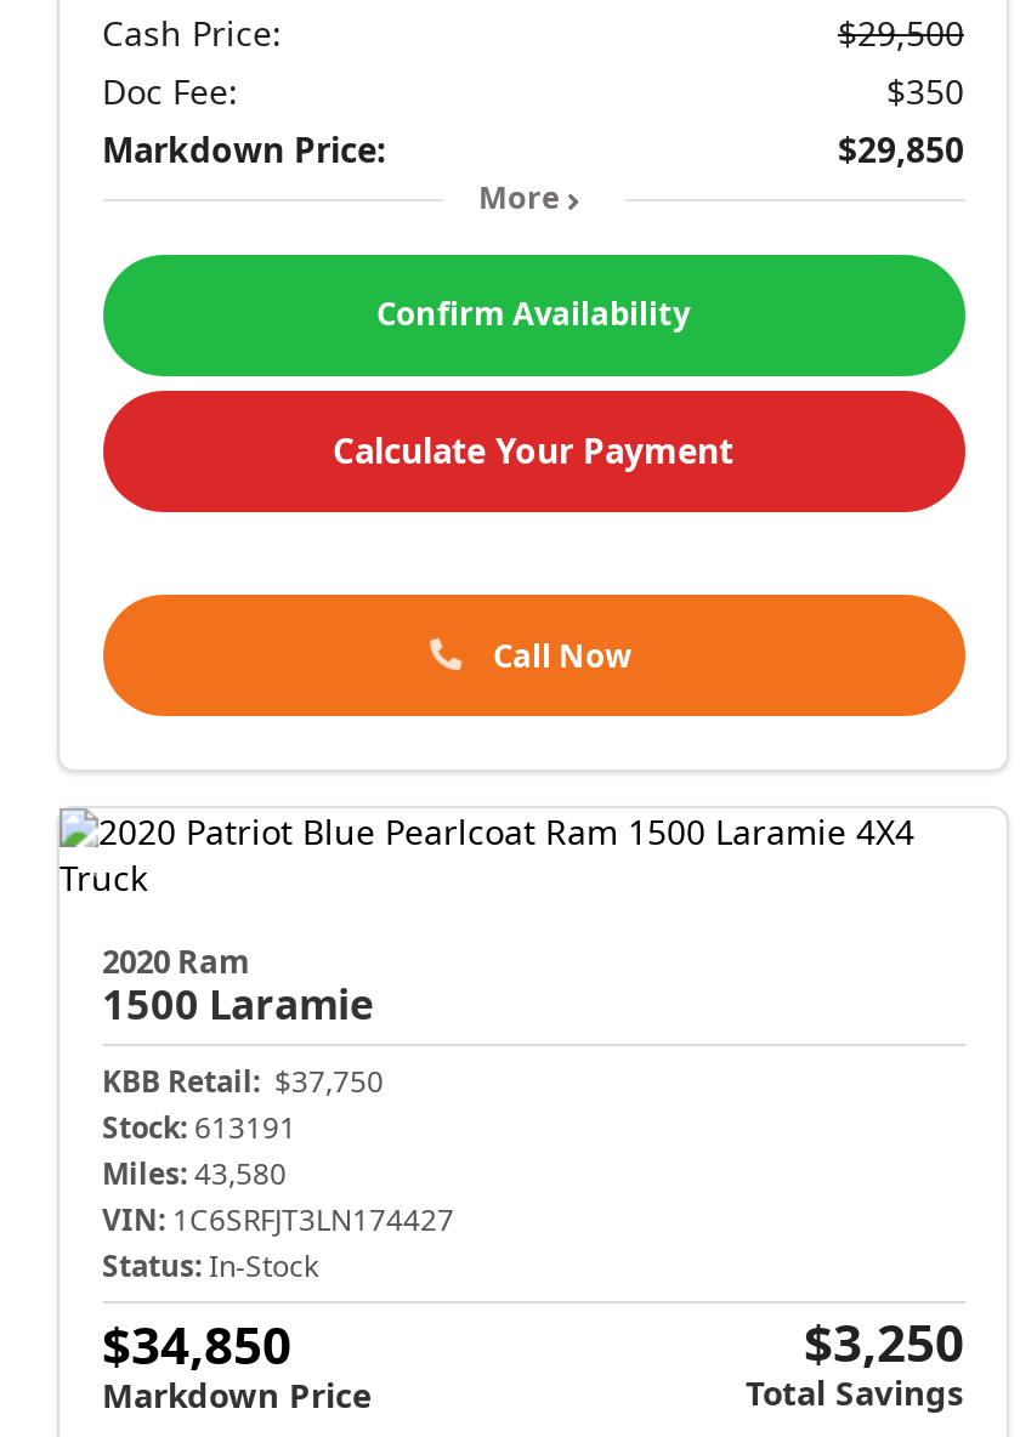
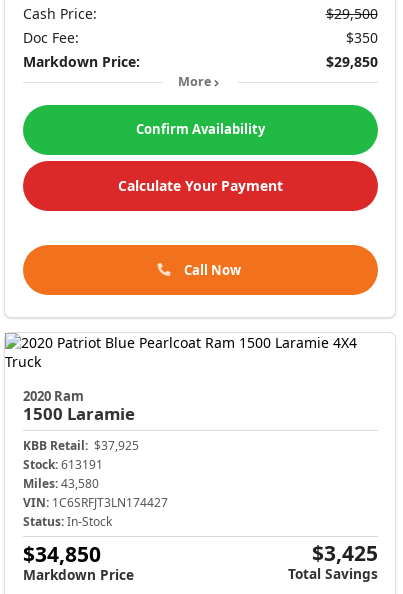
- KBB Retail: $37,750
+ KBB Retail: $37,925

- $3,250
+ $3,425
